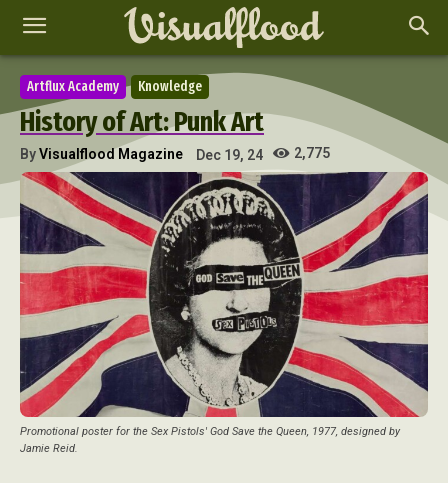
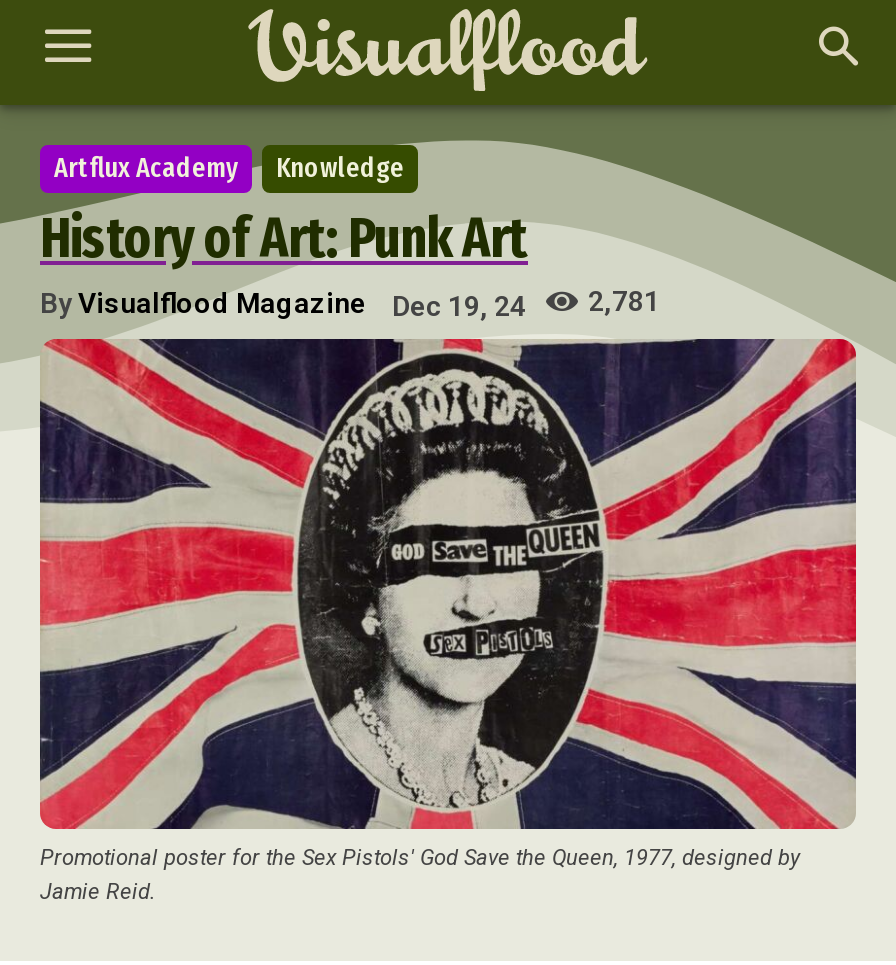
- By Visualflood Magazine Dec 19, 24 2,775
+ By Visualflood Magazine Dec 19, 24 2,781
